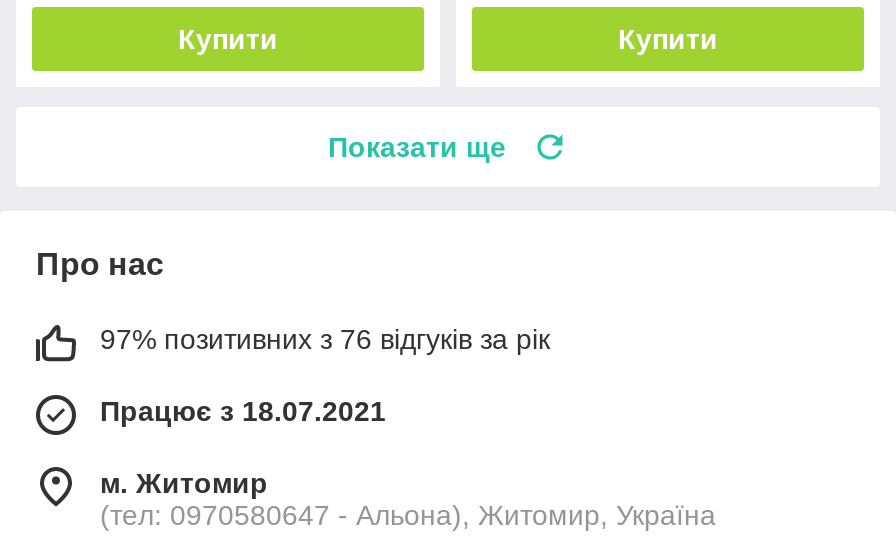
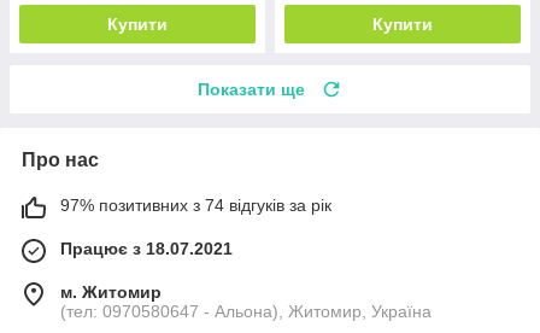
- 97% позитивних з 76 відгуків за рік
+ 97% позитивних з 74 відгуків за рік
